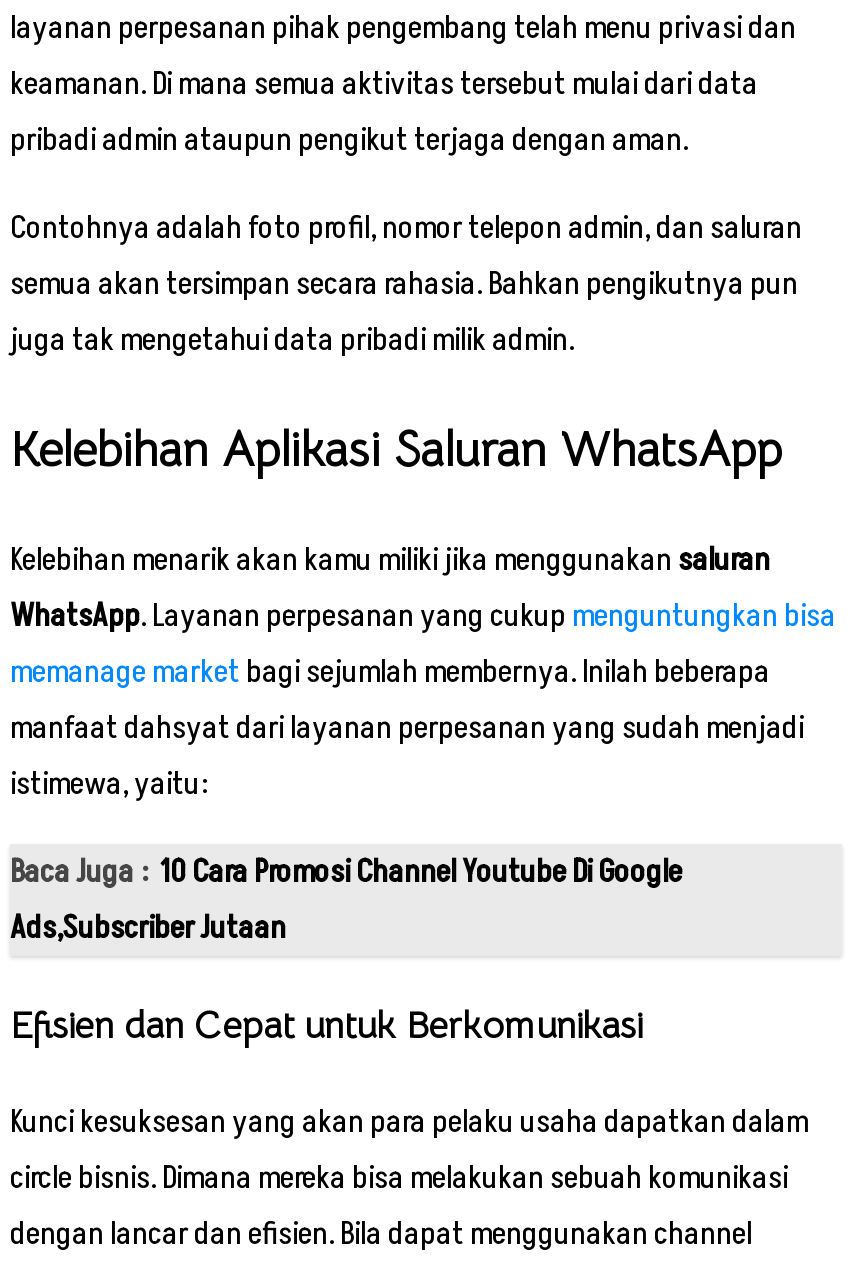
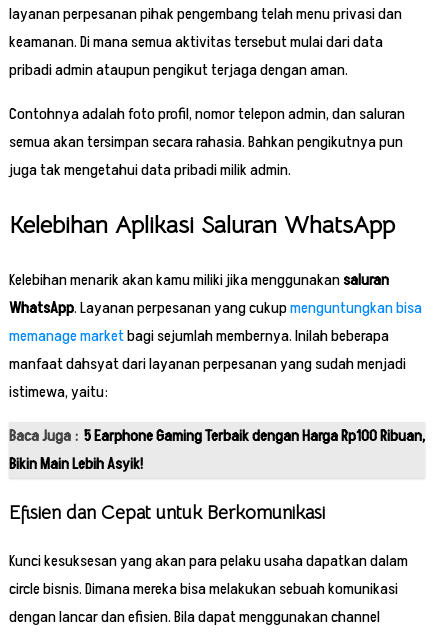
- Baca Juga : 10 Cara Promosi Channel Youtube Di Google
- Ads,Subscriber Jutaan
+ Baca Juga : 5 Earphone Gaming Terbaik dengan Harga Rp100 Ribuan,
+ Bikin Main Lebih Asyik!
